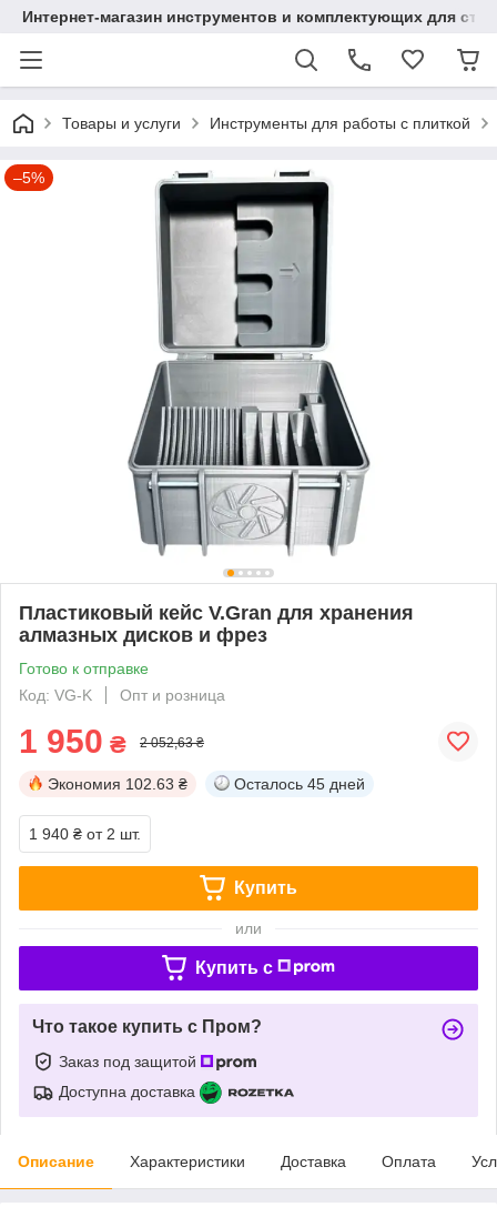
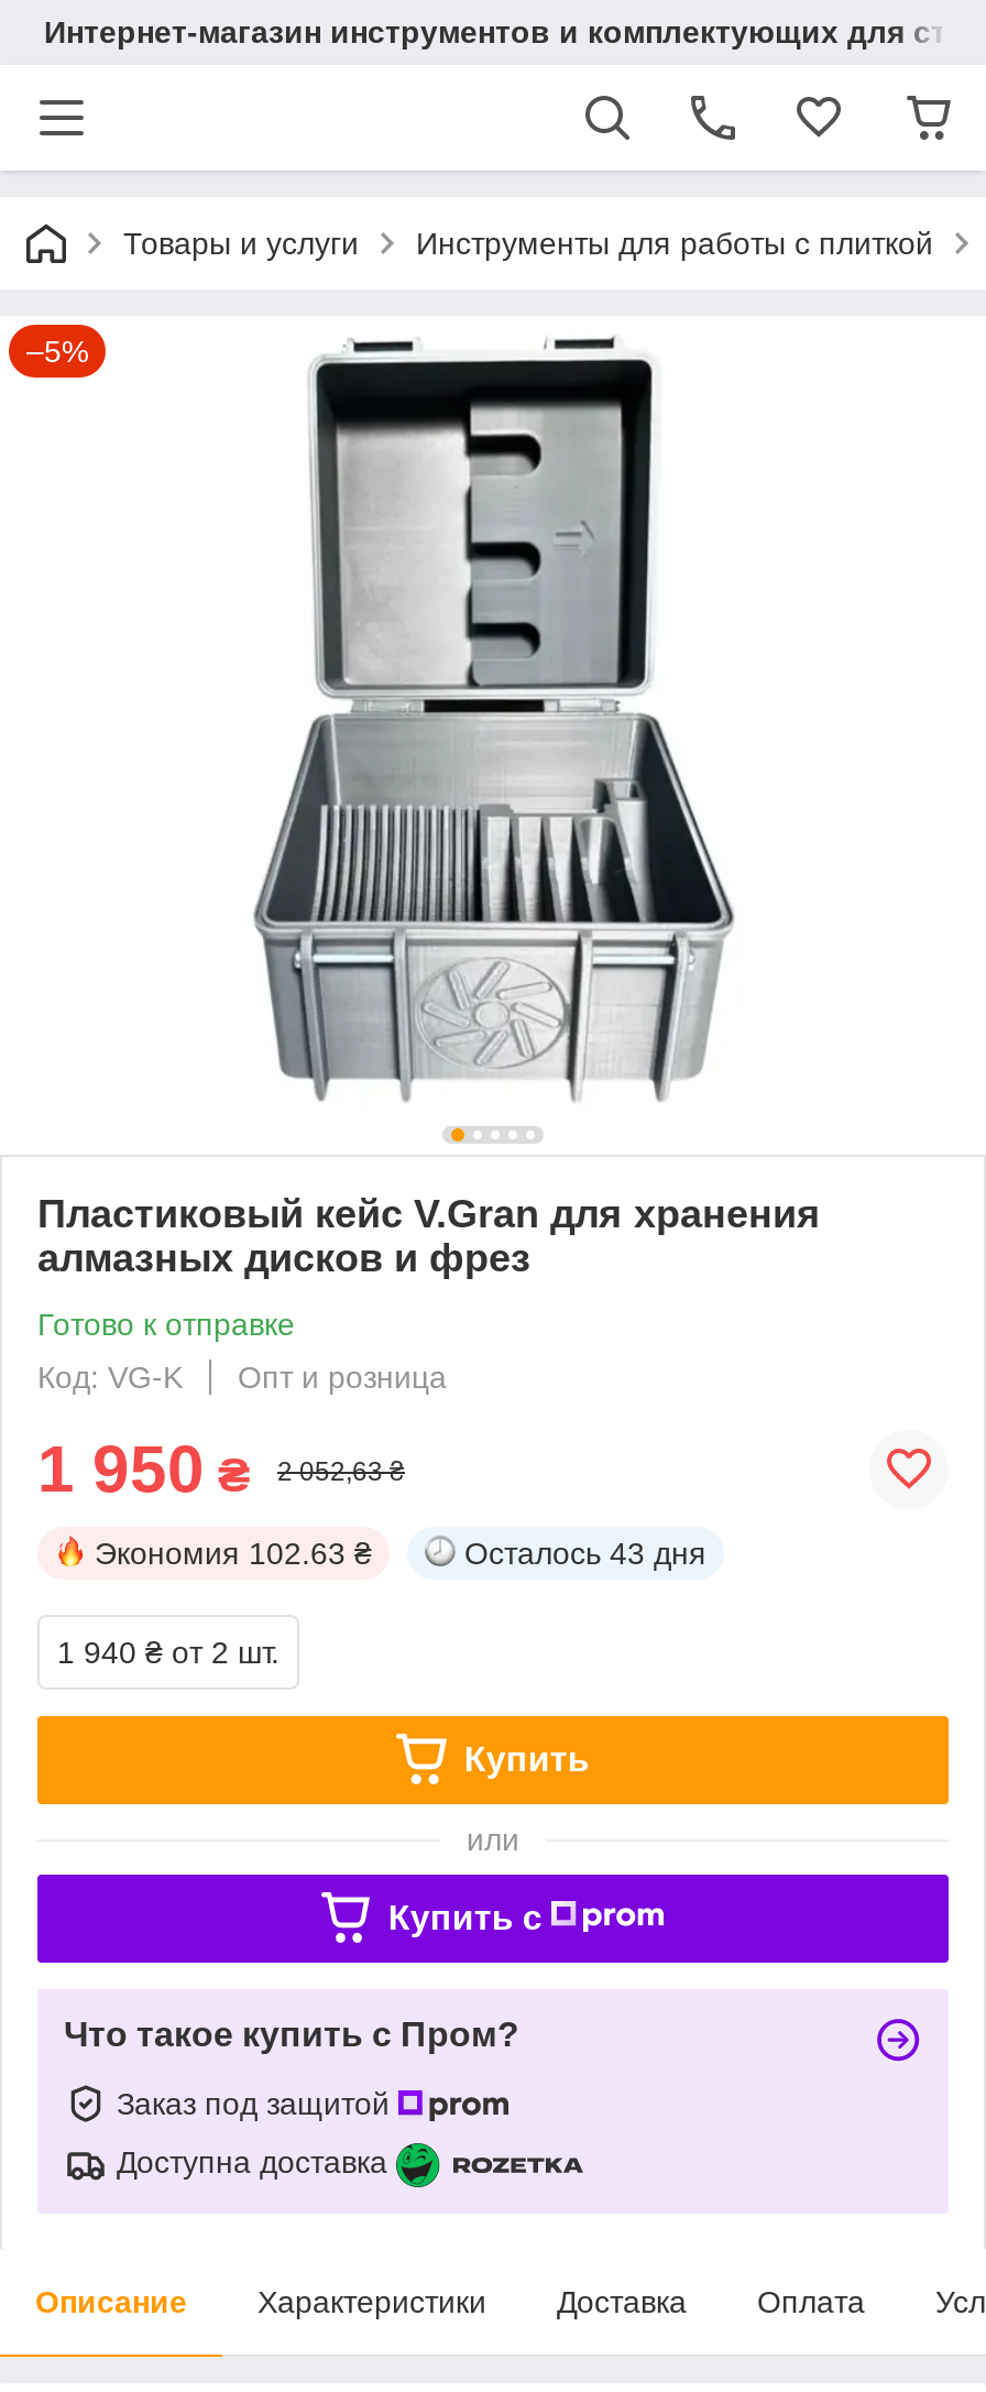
- Осталось 45 дней
+ Осталось 43 дня
